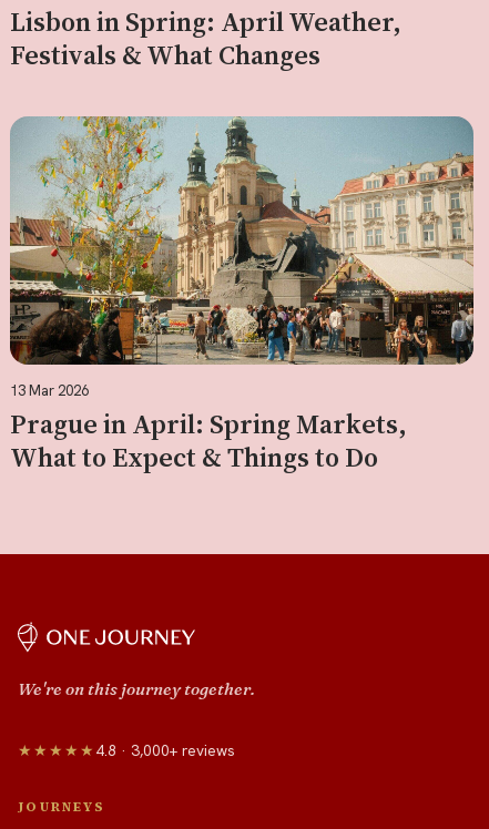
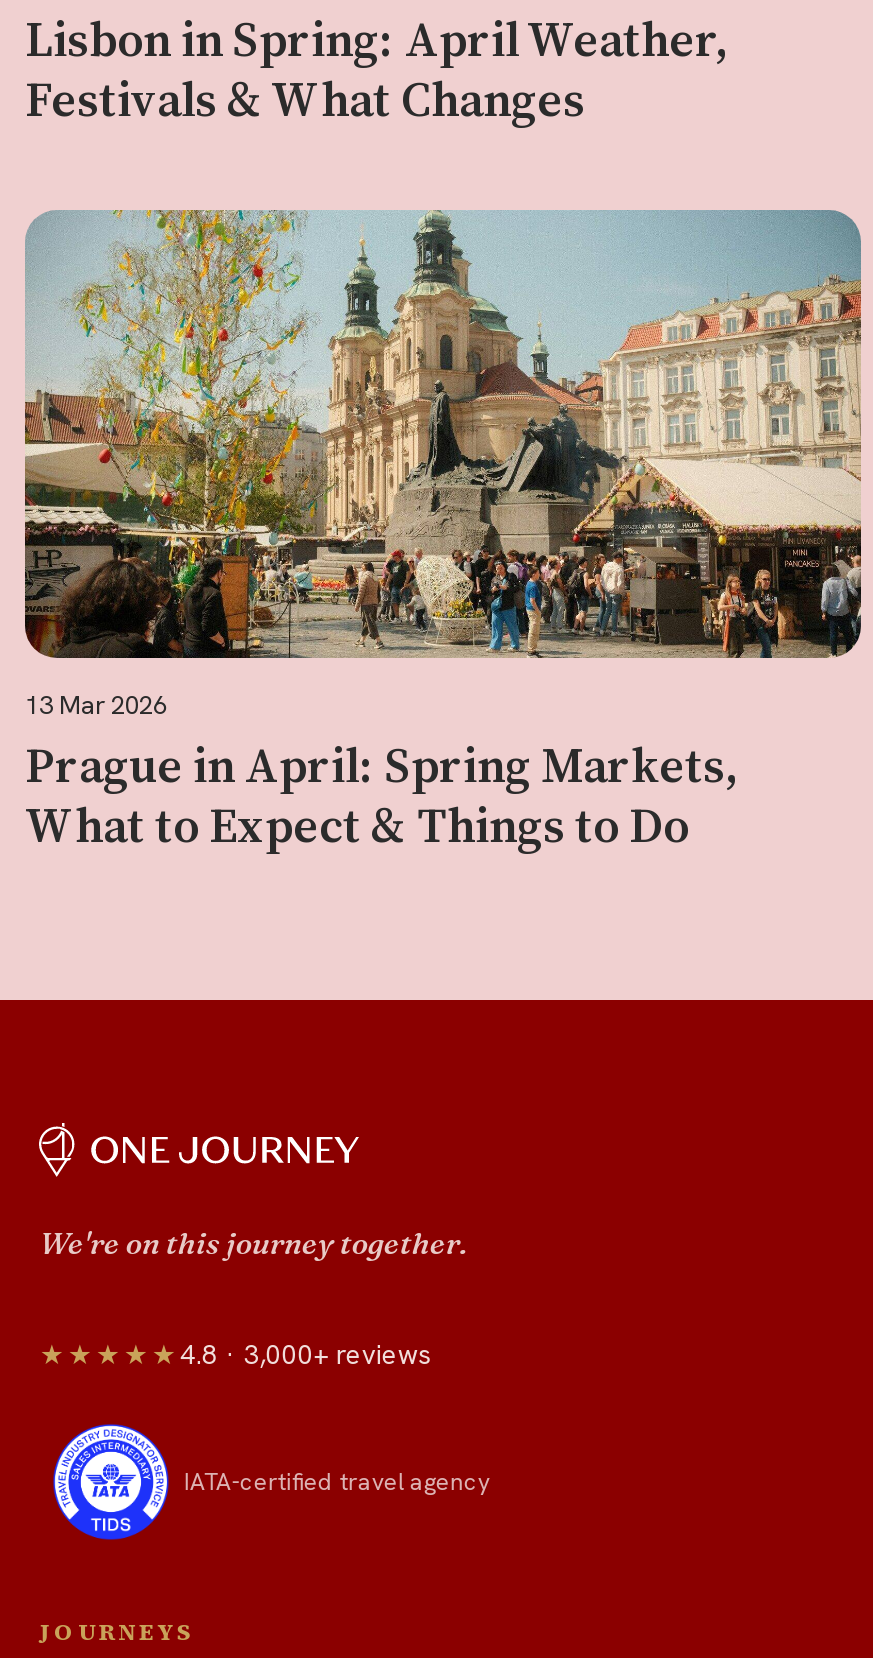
+ [image]
+ IATA-certified travel agency
